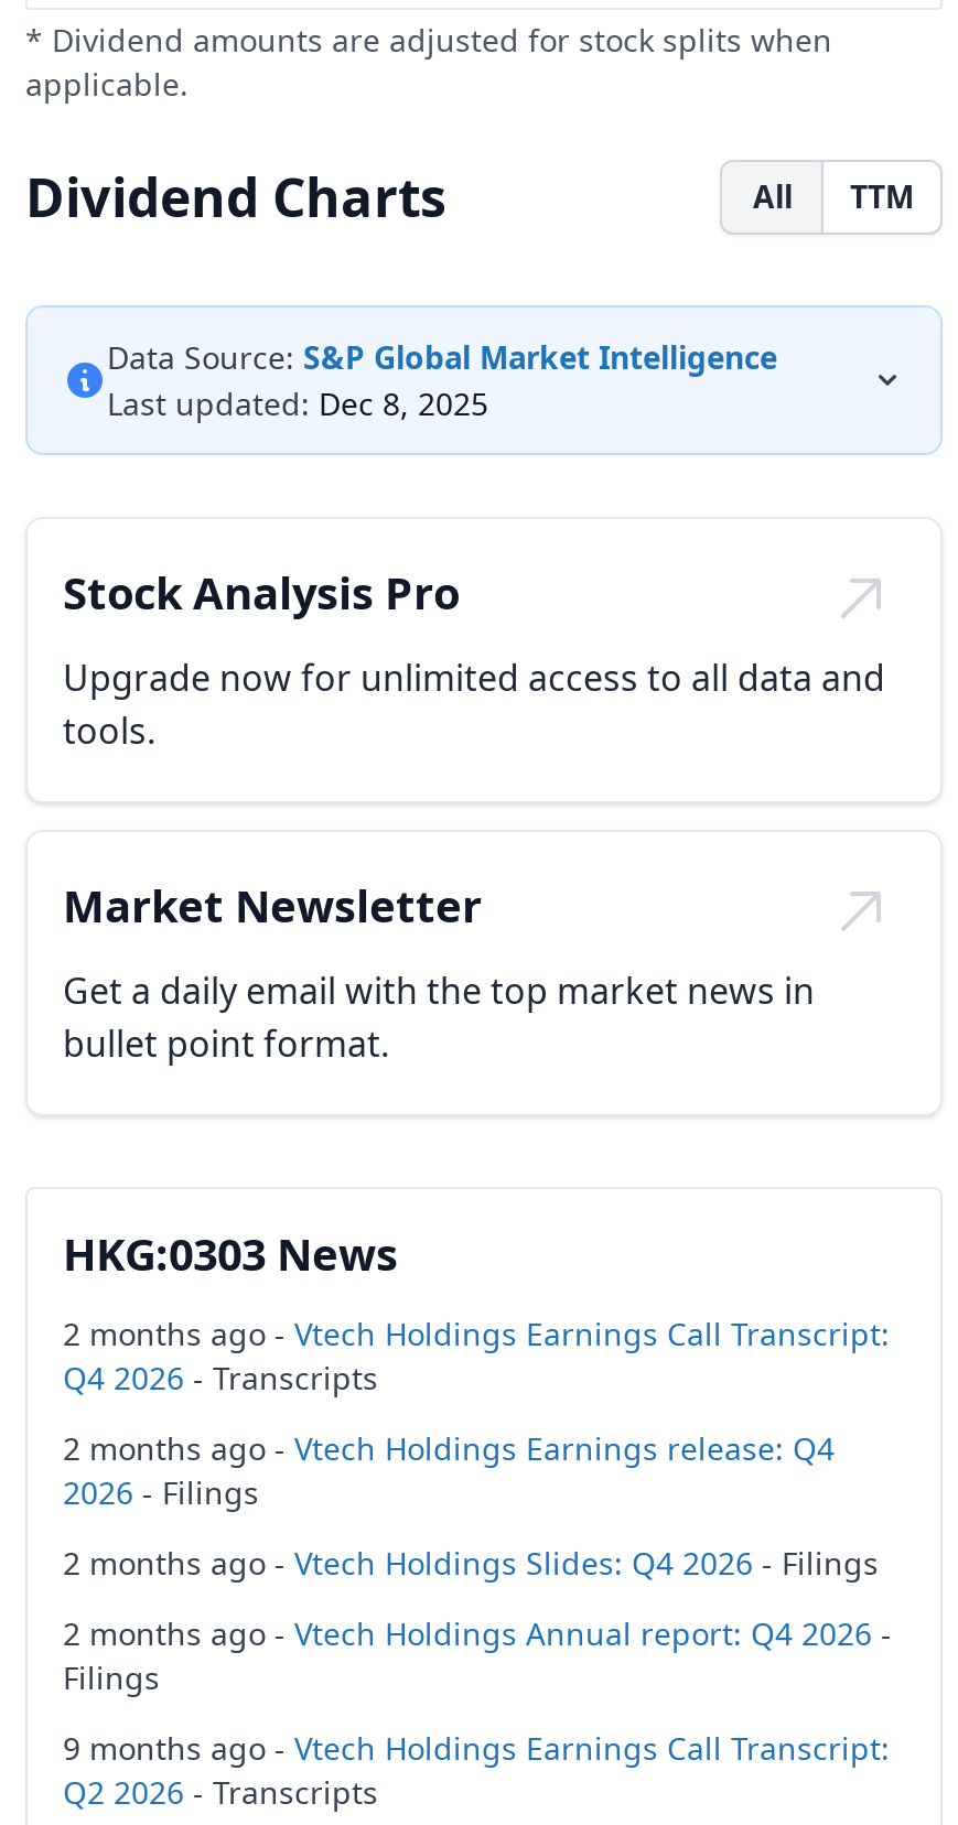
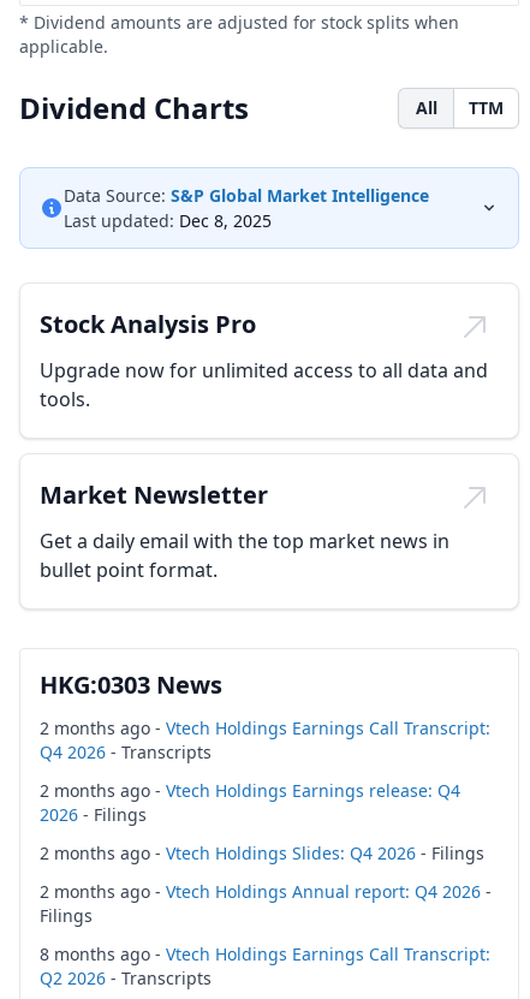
- 9 months ago - Vtech Holdings Earnings Call Transcript:
+ 8 months ago - Vtech Holdings Earnings Call Transcript:
